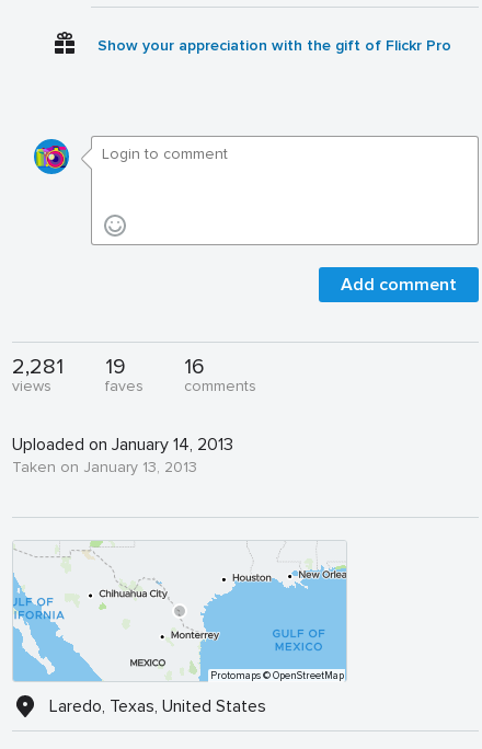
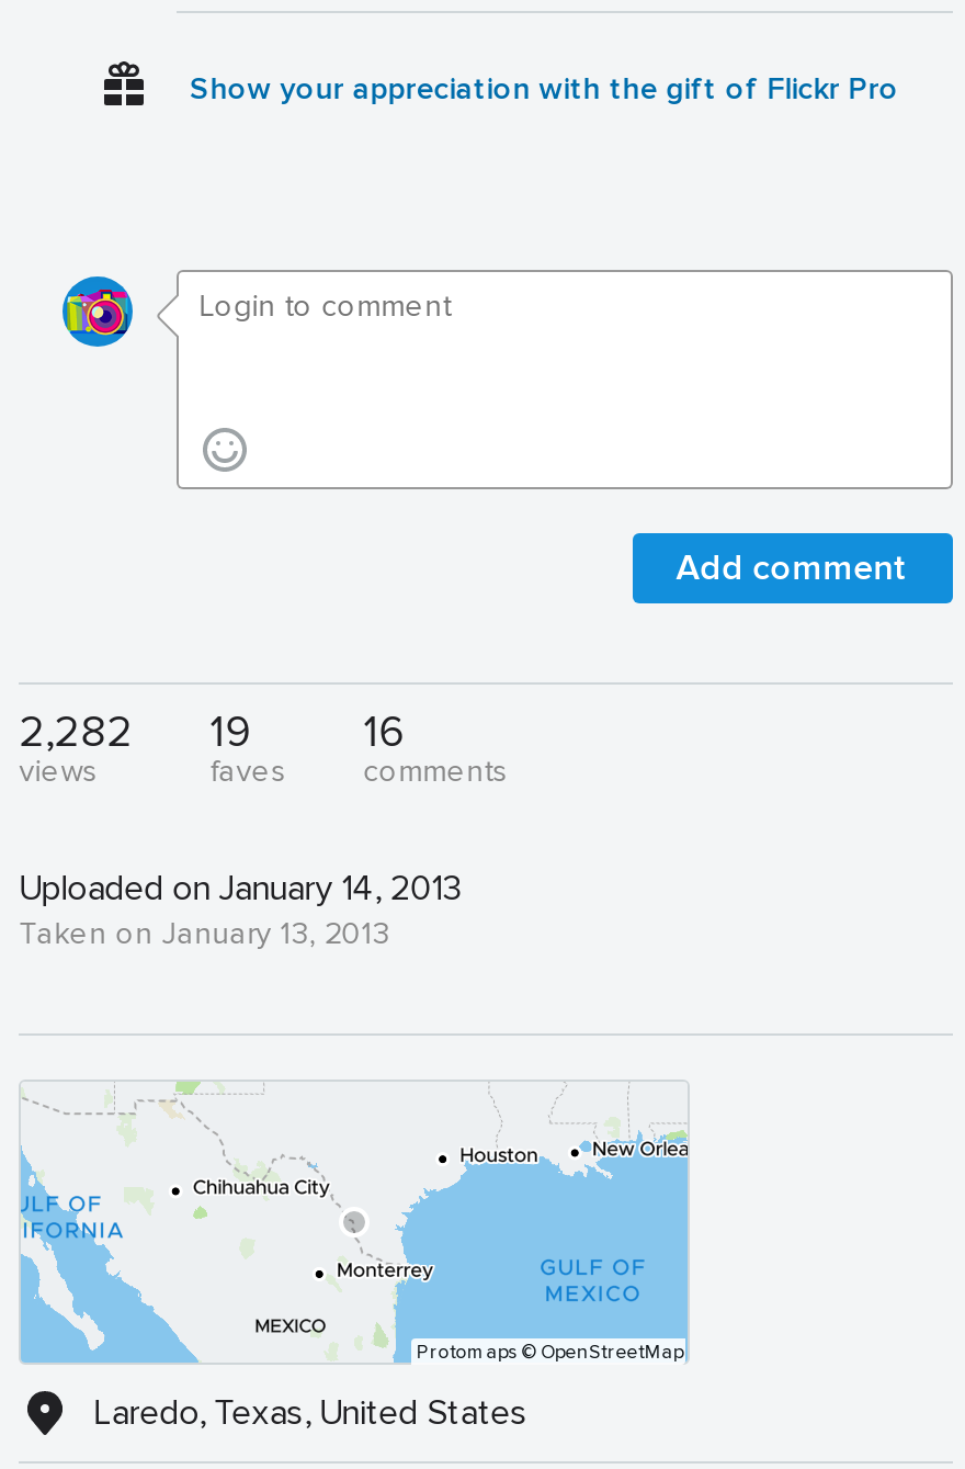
- 2,281 19
+ 2,282 19
